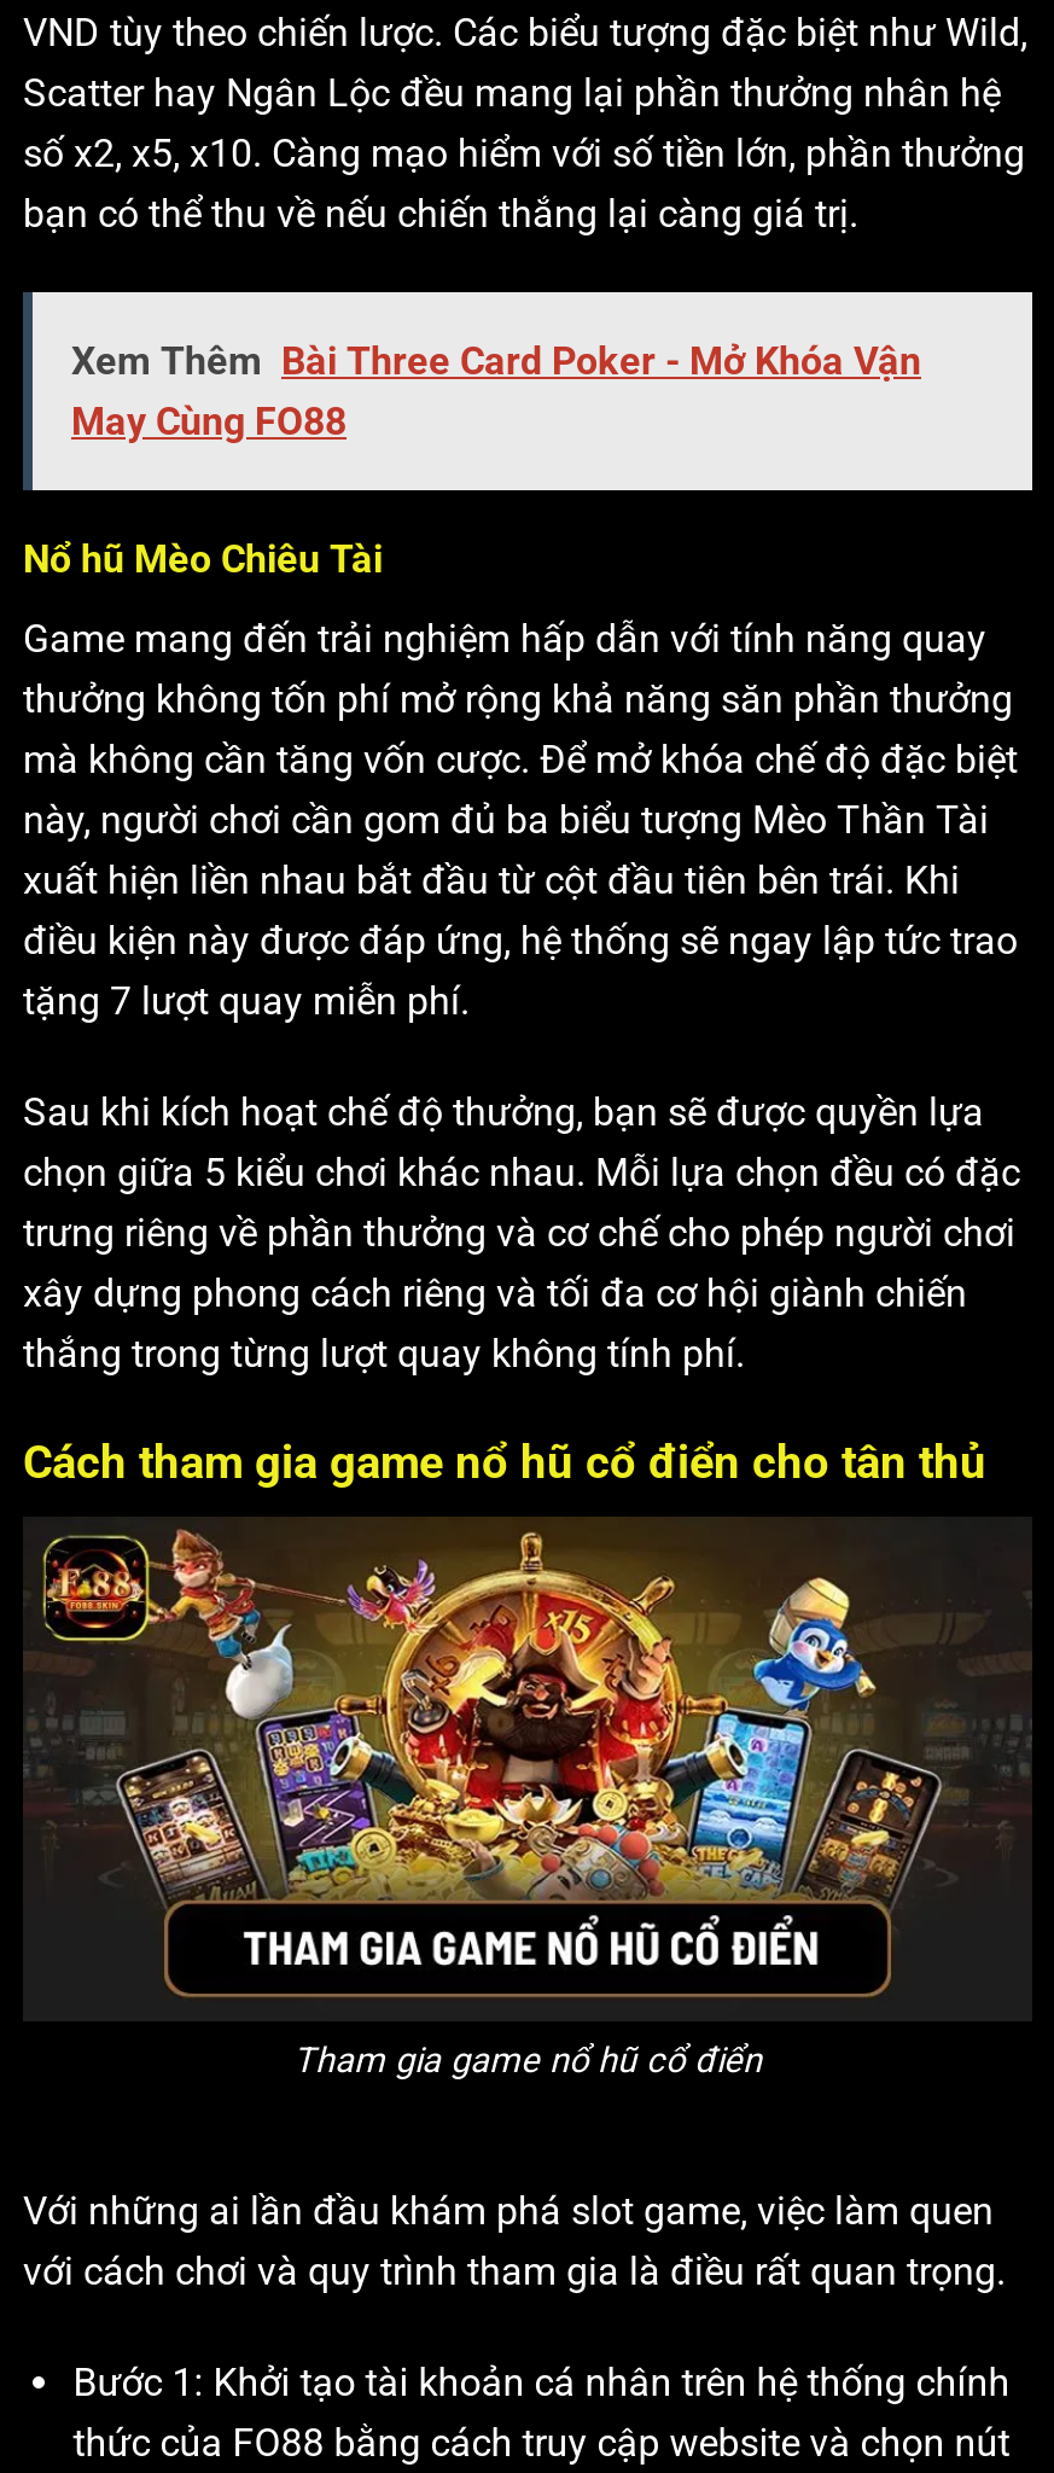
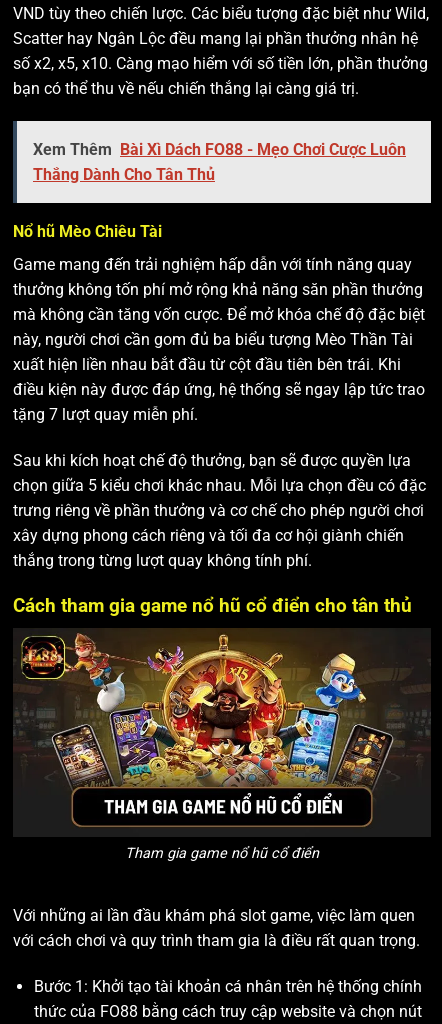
- Xem Thêm Bài Three Card Poker - Mở Khóa Vận
- May Cùng FO88
+ Xem Thêm Bài Xì Dách FO88 - Mẹo Chơi Cược Luôn
+ Thắng Dành Cho Tân Thủ
